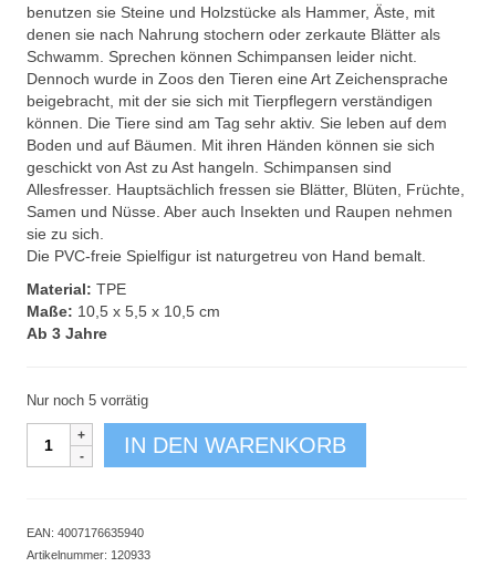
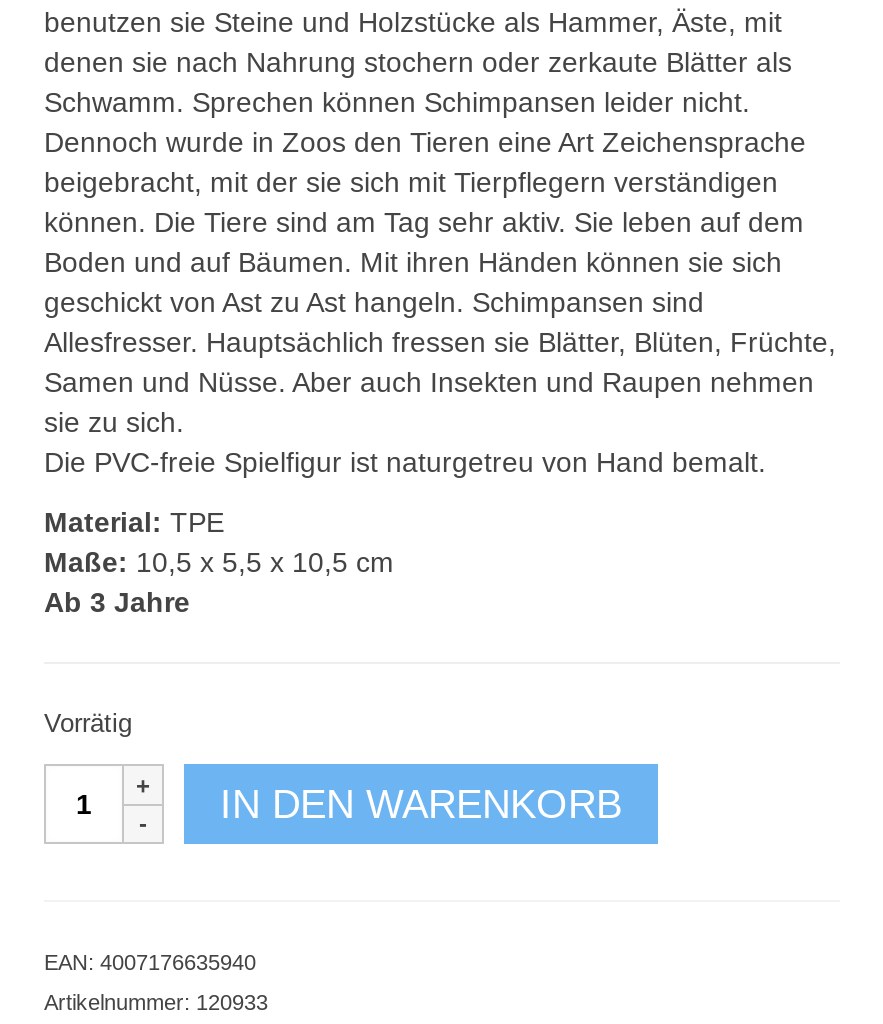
- Nur noch 5 vorrätig
+ Vorrätig
